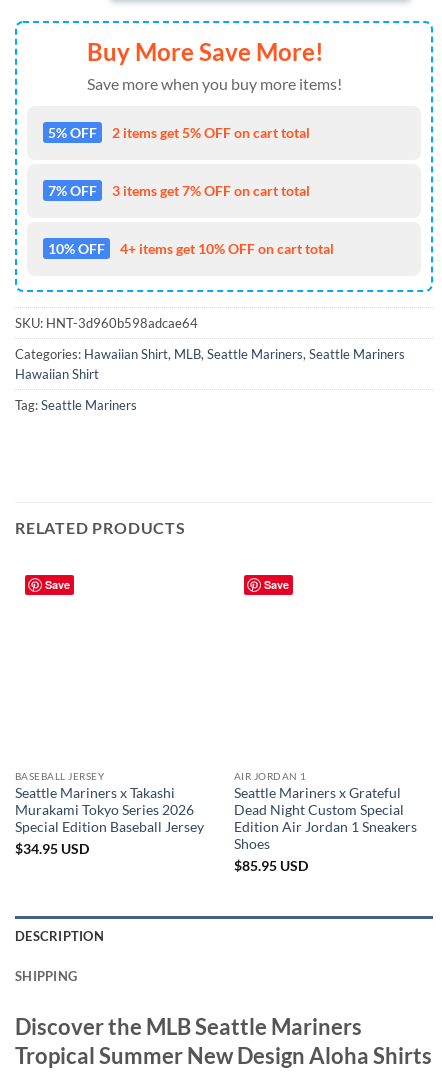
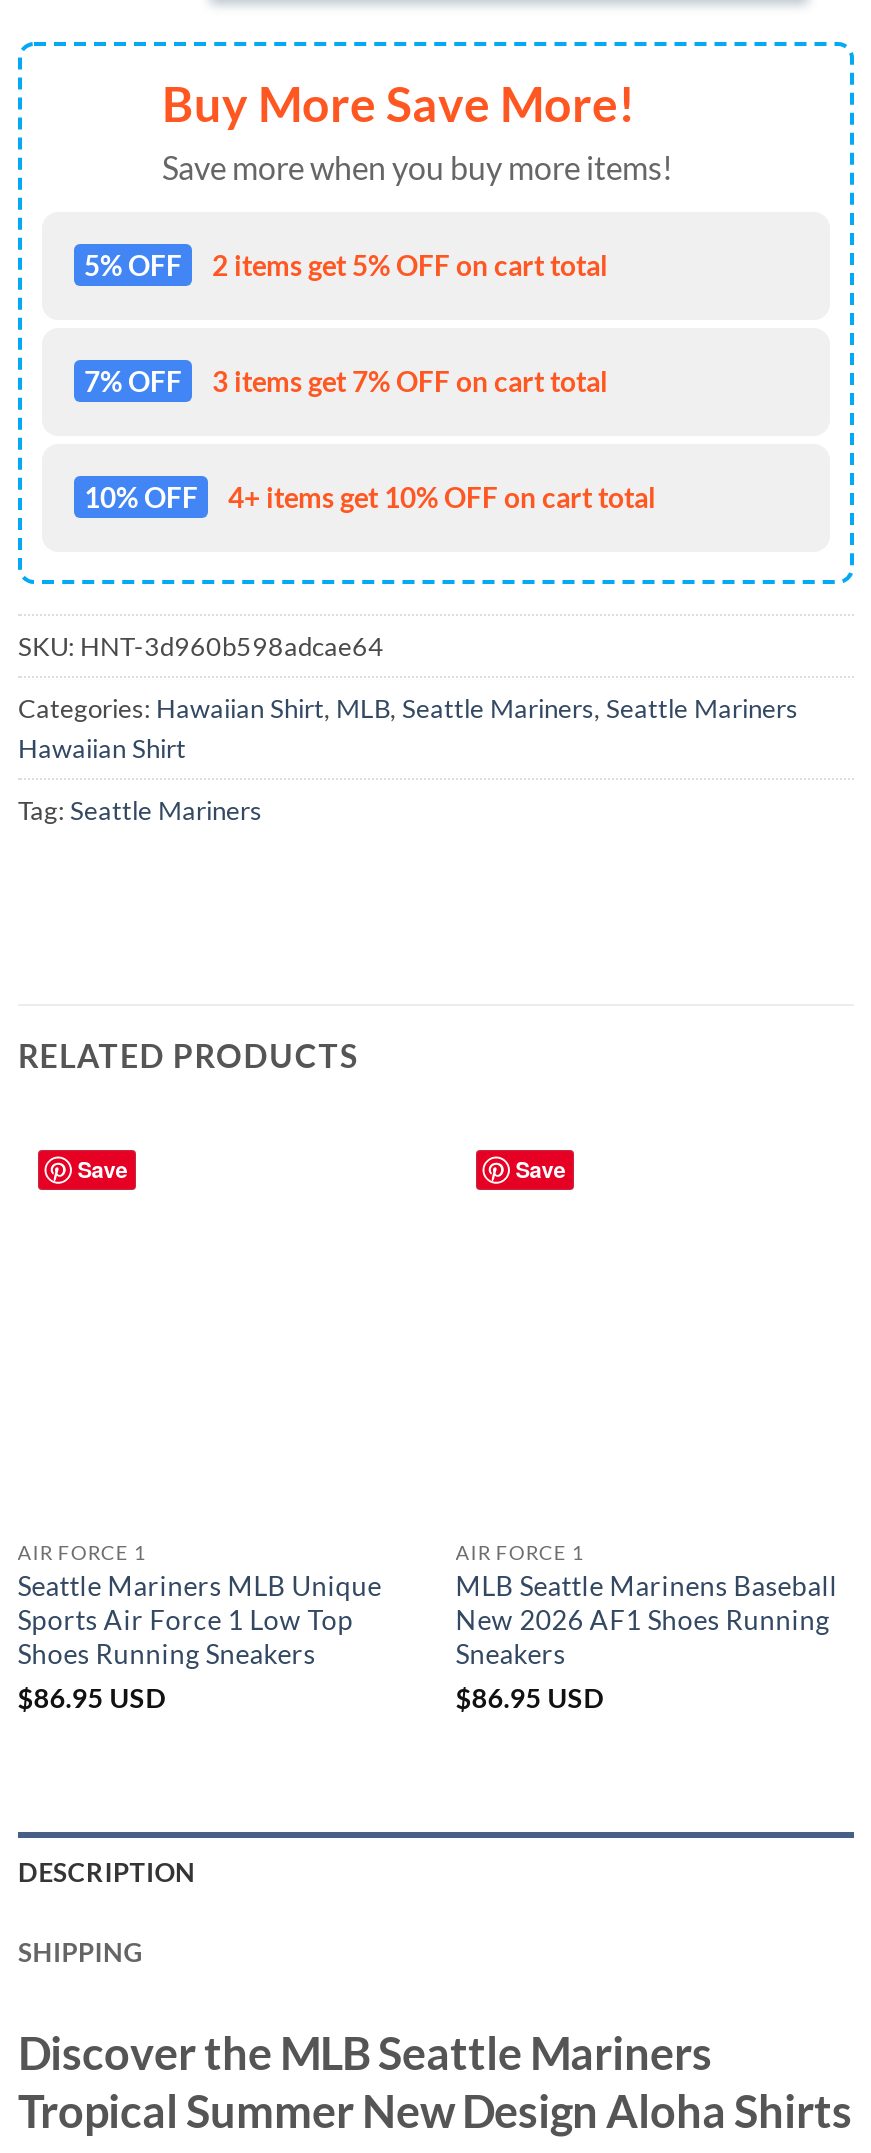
- BASEBALL JERSEY
- Seattle Mariners x Takashi
- Murakami Tokyo Series 2026
- Special Edition Baseball Jersey
- $34.95 USD
+ AIR FORCE 1
+ Seattle Mariners MLB Unique
+ Sports Air Force 1 Low Top
+ Shoes Running Sneakers
+ $86.95 USD

- AIR JORDAN 1
- Seattle Mariners x Grateful
- Dead Night Custom Special
- Edition Air Jordan 1 Sneakers
- Shoes
- $85.95 USD
+ AIR FORCE 1
+ MLB Seattle Marinens Baseball
+ New 2026 AF1 Shoes Running
+ Sneakers
+ $86.95 USD
